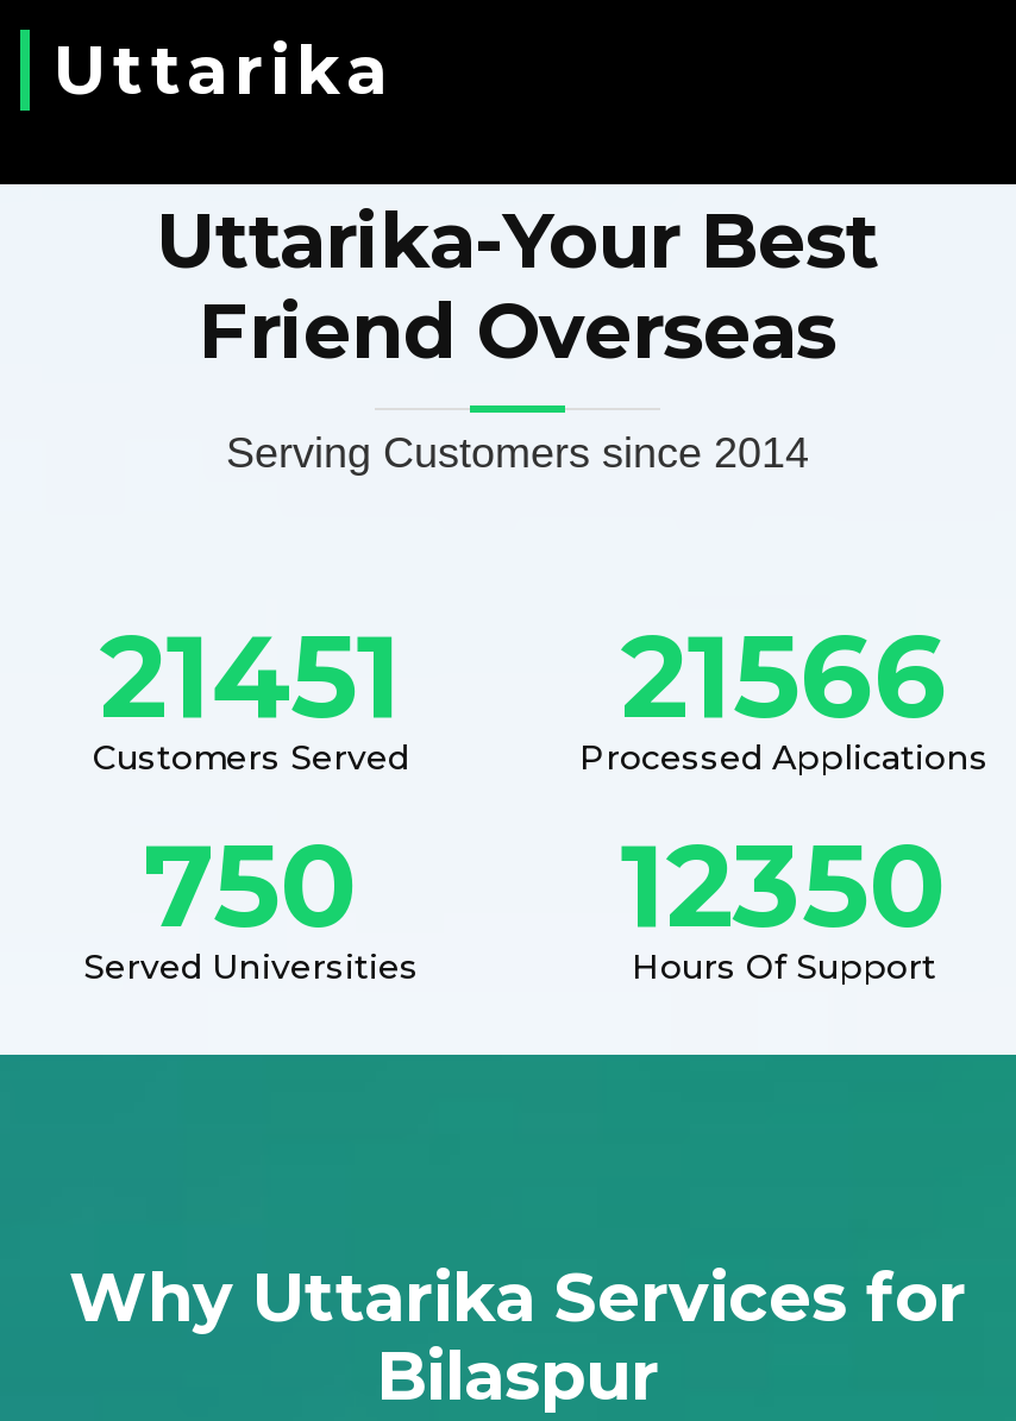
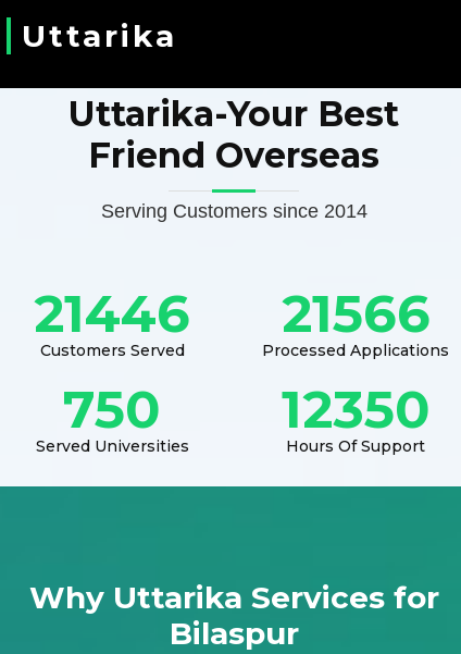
- 21451 21566
+ 21446 21566
